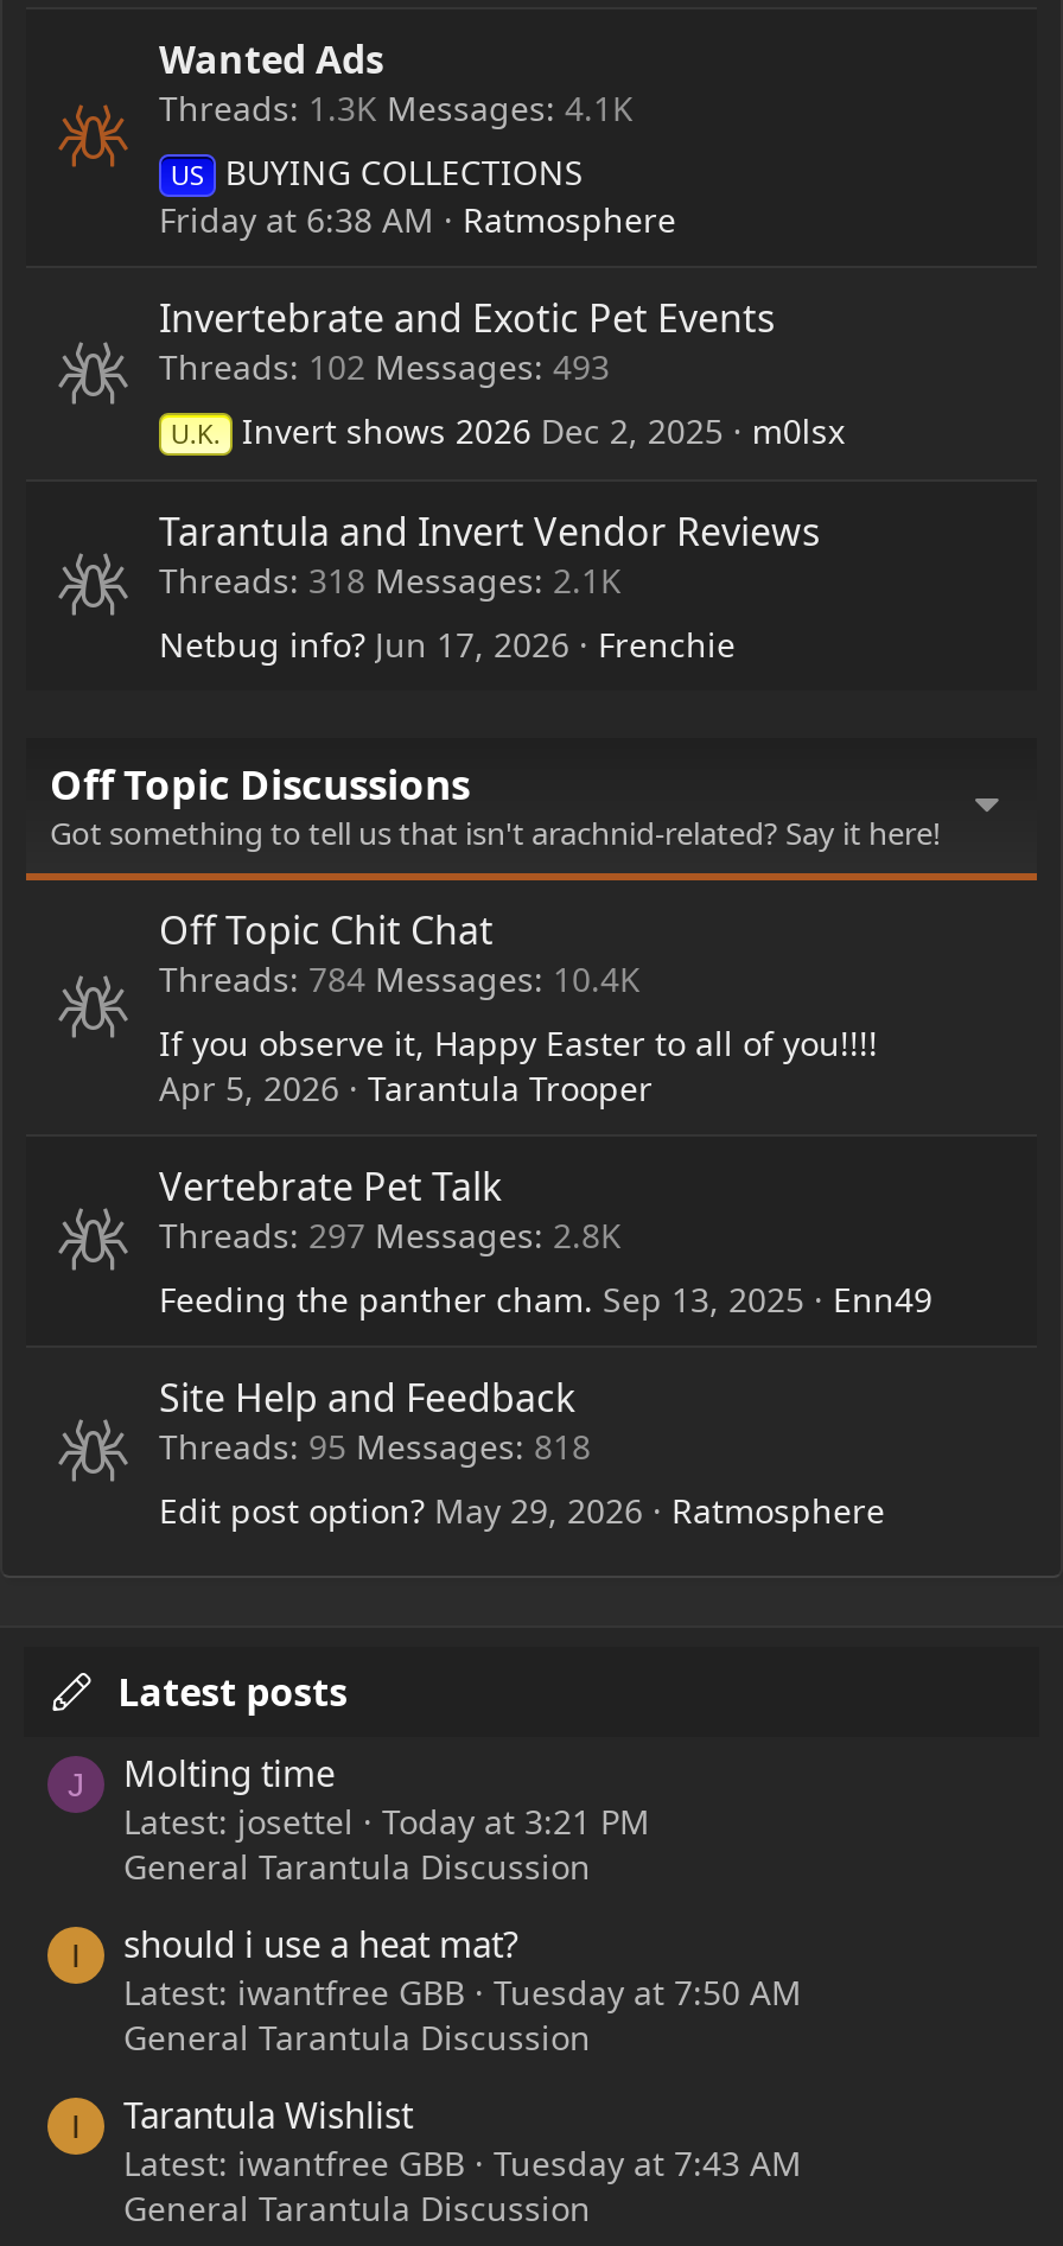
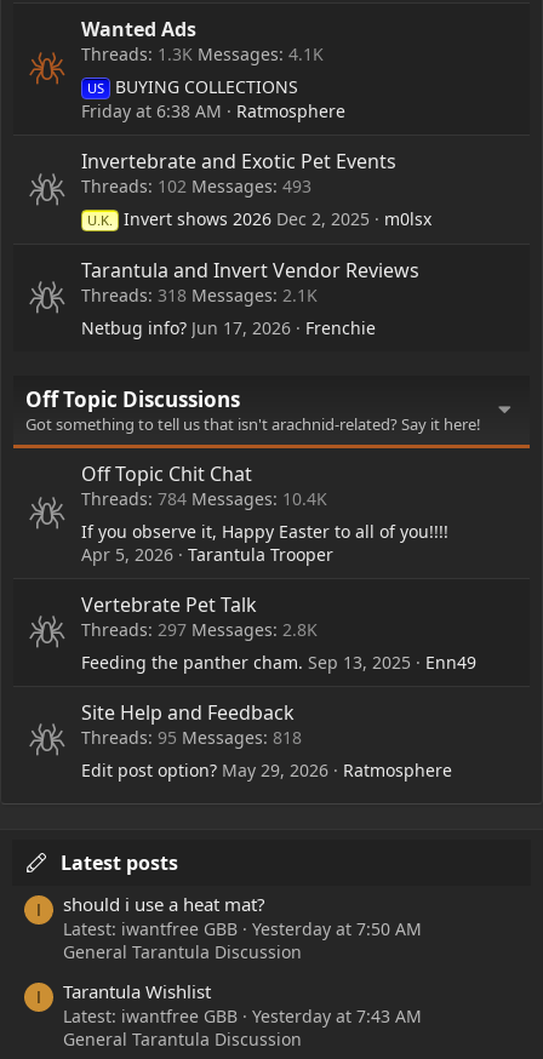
- J
- Molting time
- Latest: josettel
- Today at 3:21 PM
- General Tarantula Discussion

- Tuesday at 7:50 AM
+ Yesterday at 7:50 AM

- Tuesday at 7:43 AM
+ Yesterday at 7:43 AM
